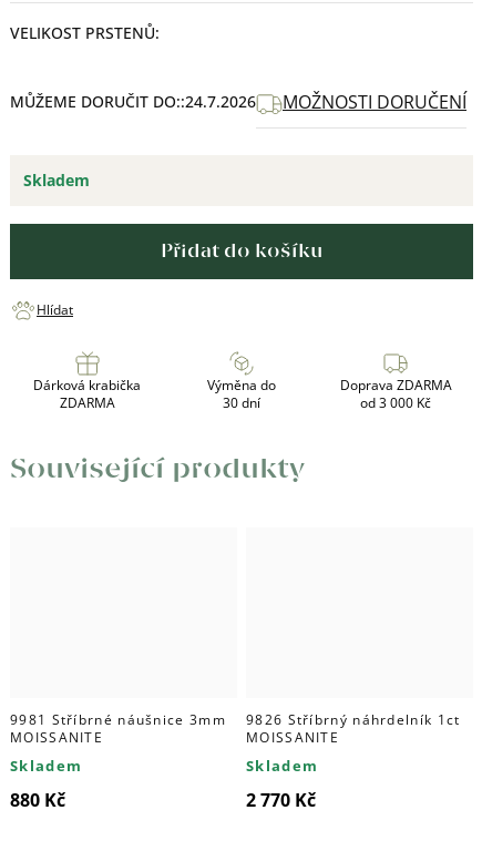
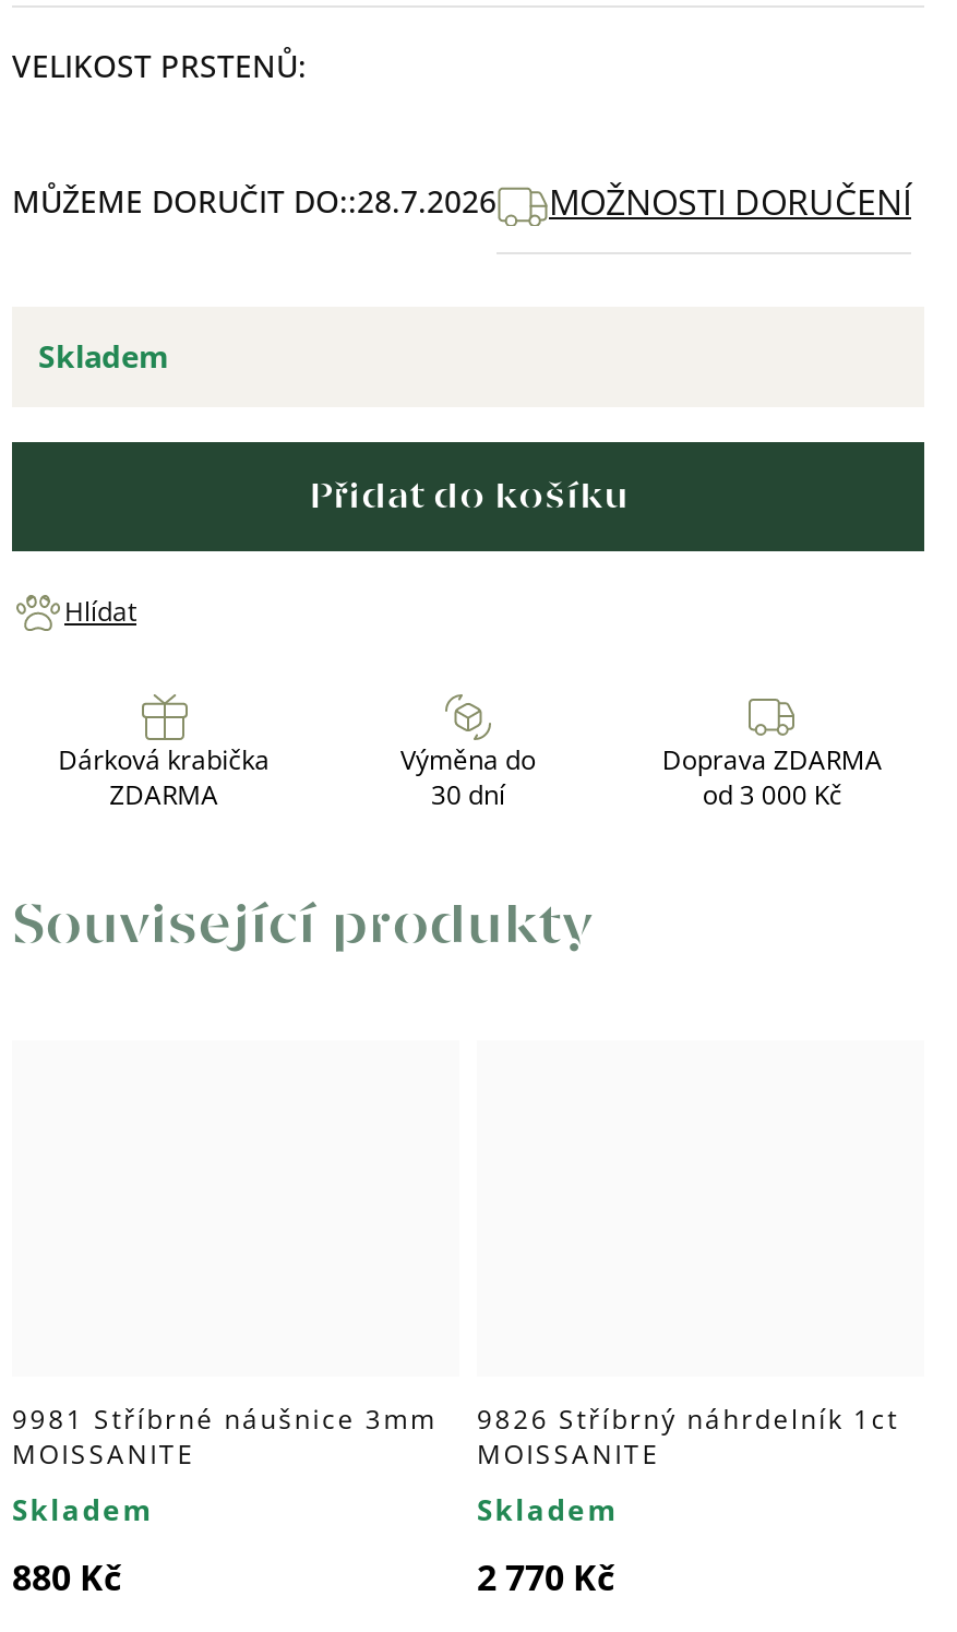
- MŮŽEME DORUČIT DO: 24.7.2026
+ MŮŽEME DORUČIT DO: 28.7.2026
